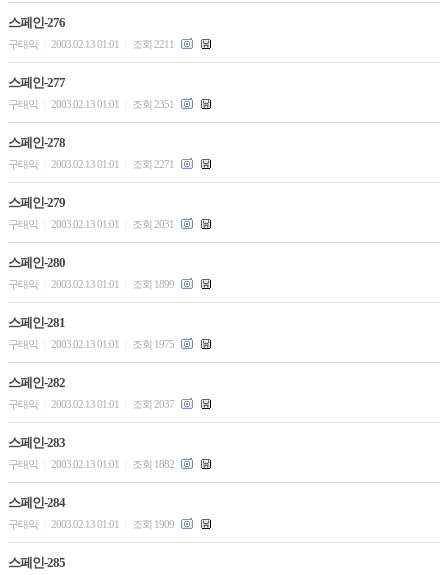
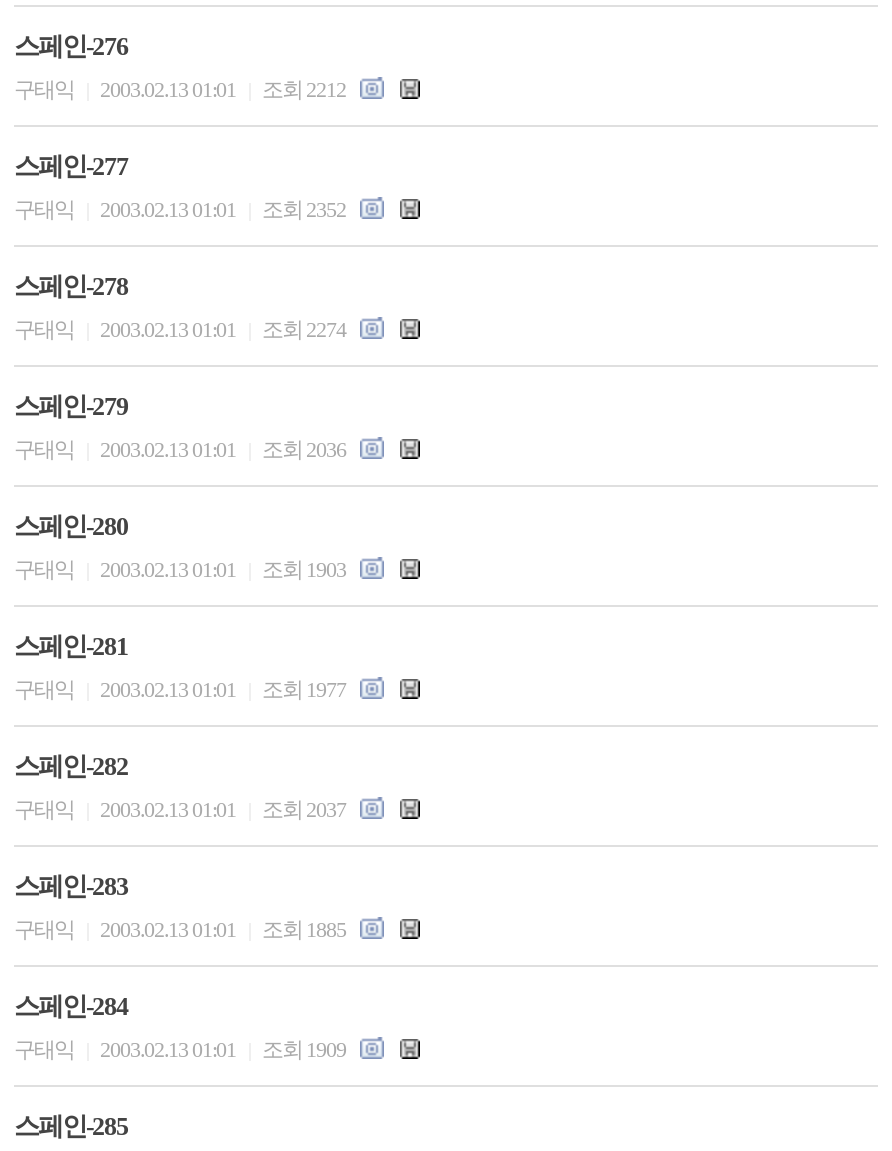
- 구태익 2003.02.13 01:01 조회 2211
+ 구태익 2003.02.13 01:01 조회 2212

- 구태익 2003.02.13 01:01 조회 2351
+ 구태익 2003.02.13 01:01 조회 2352

- 구태익 2003.02.13 01:01 조회 2271
+ 구태익 2003.02.13 01:01 조회 2274

- 구태익 2003.02.13 01:01 조회 2031
+ 구태익 2003.02.13 01:01 조회 2036

- 구태익 2003.02.13 01:01 조회 1899
+ 구태익 2003.02.13 01:01 조회 1903

- 구태익 2003.02.13 01:01 조회 1975
+ 구태익 2003.02.13 01:01 조회 1977

- 구태익 2003.02.13 01:01 조회 1882
+ 구태익 2003.02.13 01:01 조회 1885
